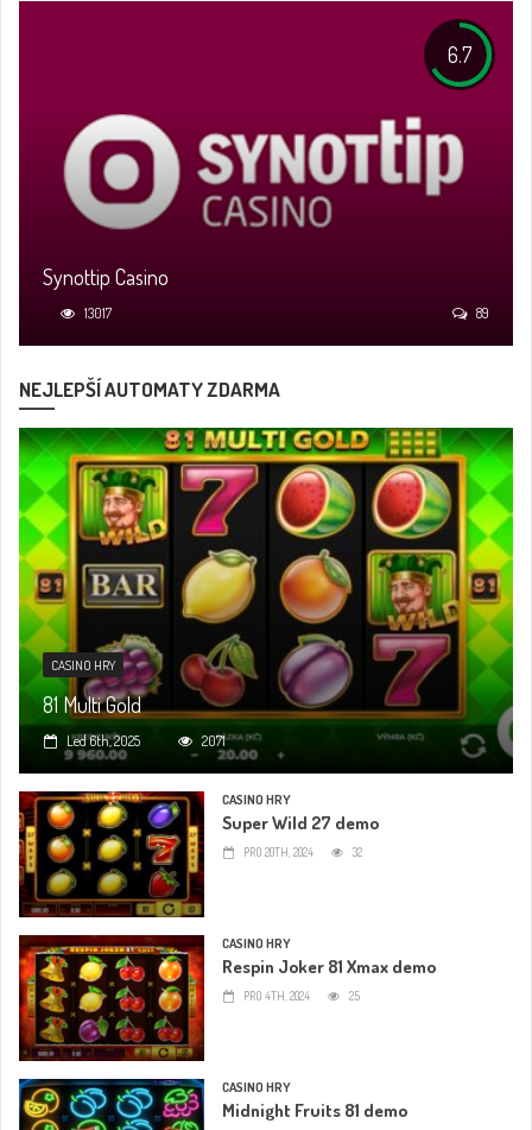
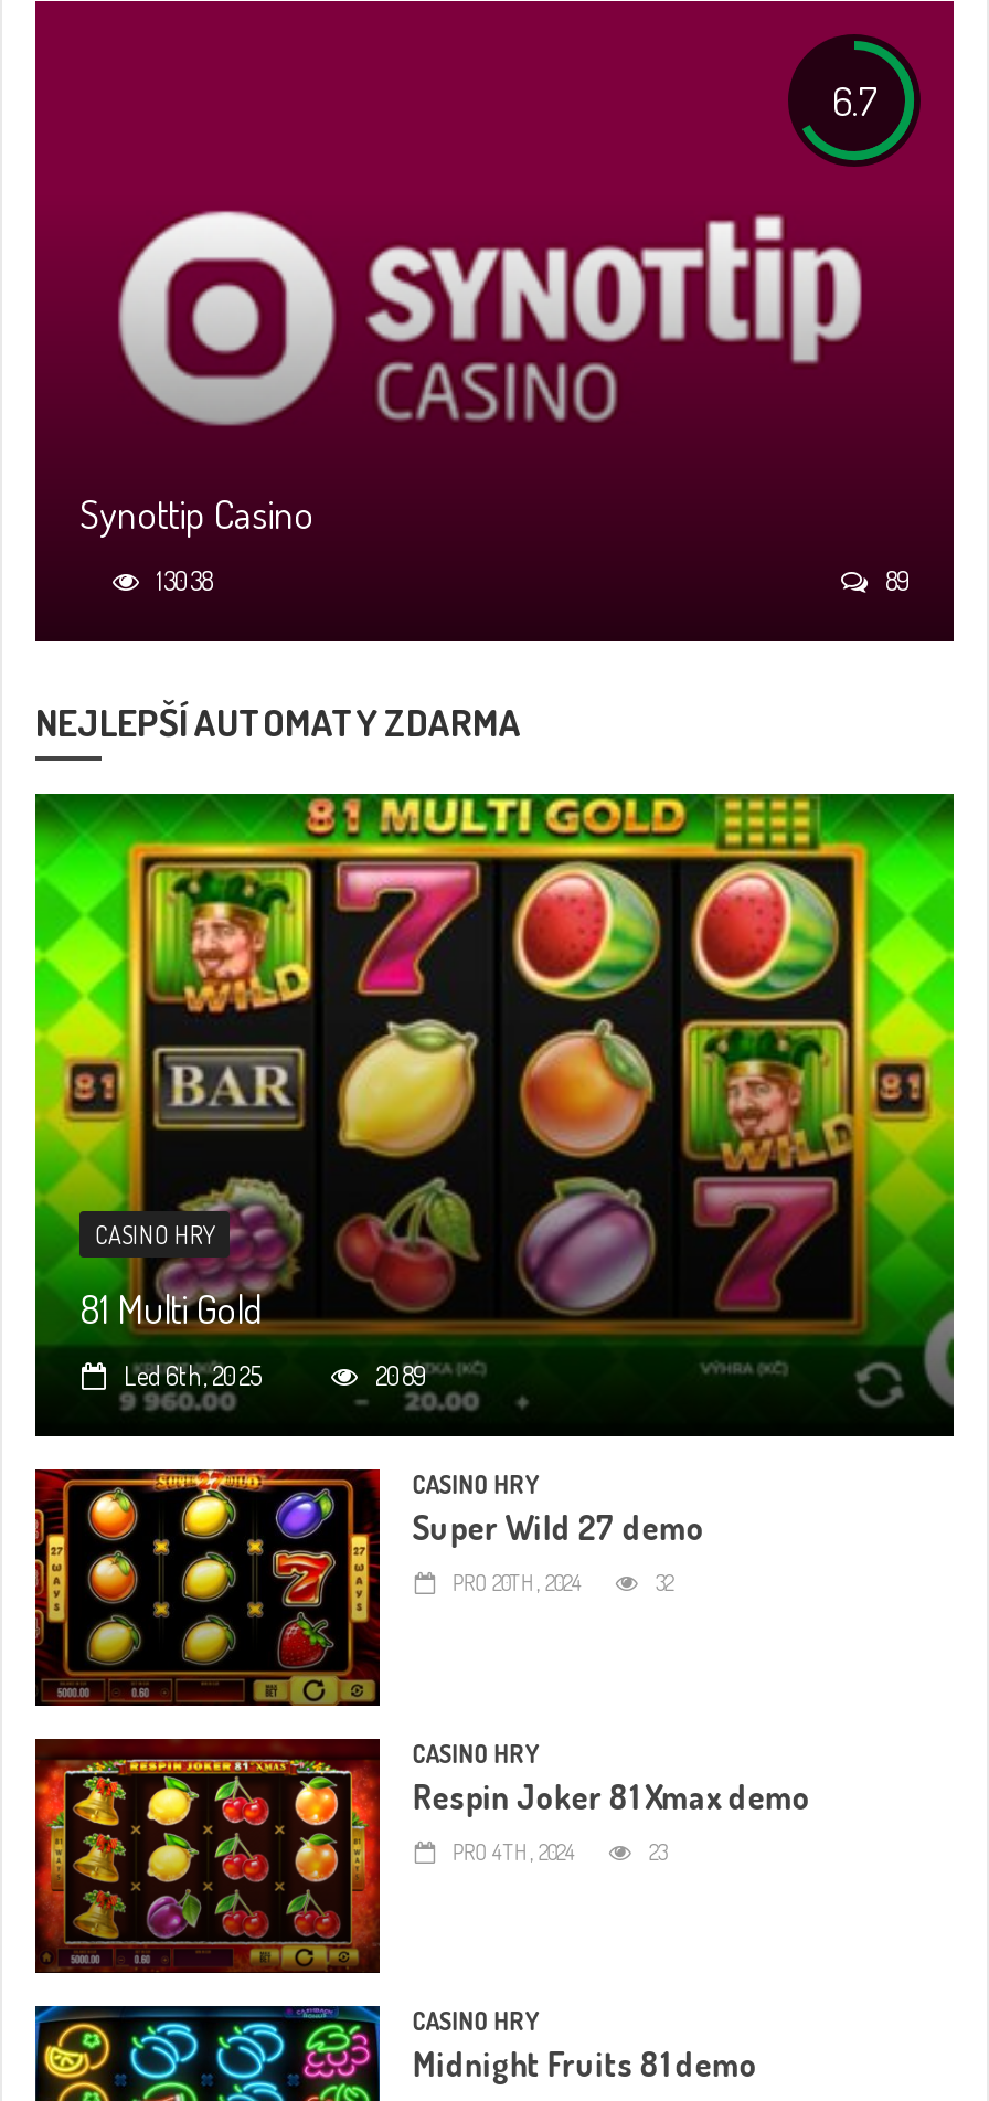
- 13017
+ 13038

- 2071
+ 2089

- 25
+ 23
